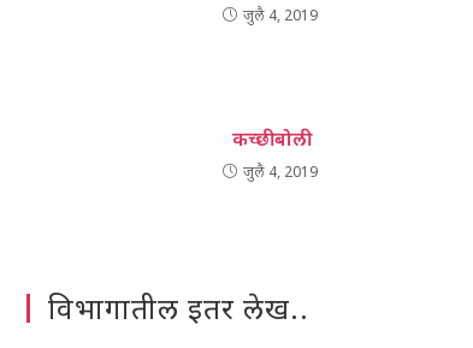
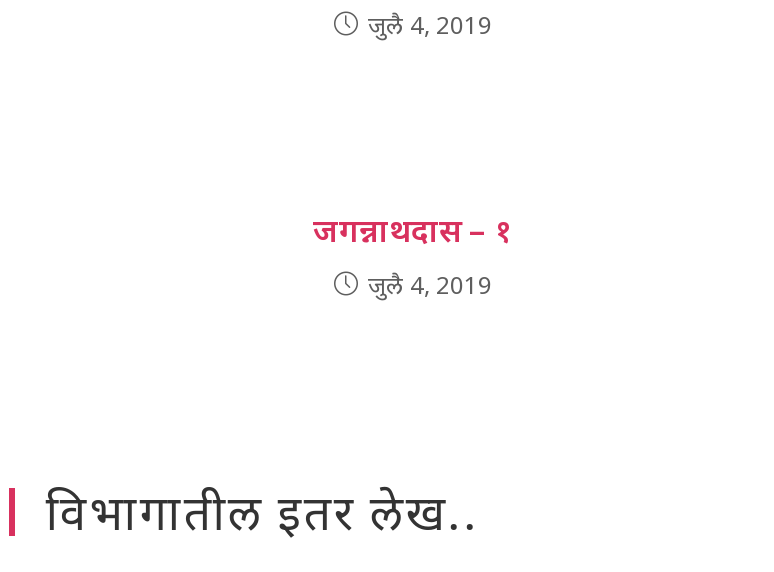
- कच्छी बोली
+ जगन्नाथदास – १
